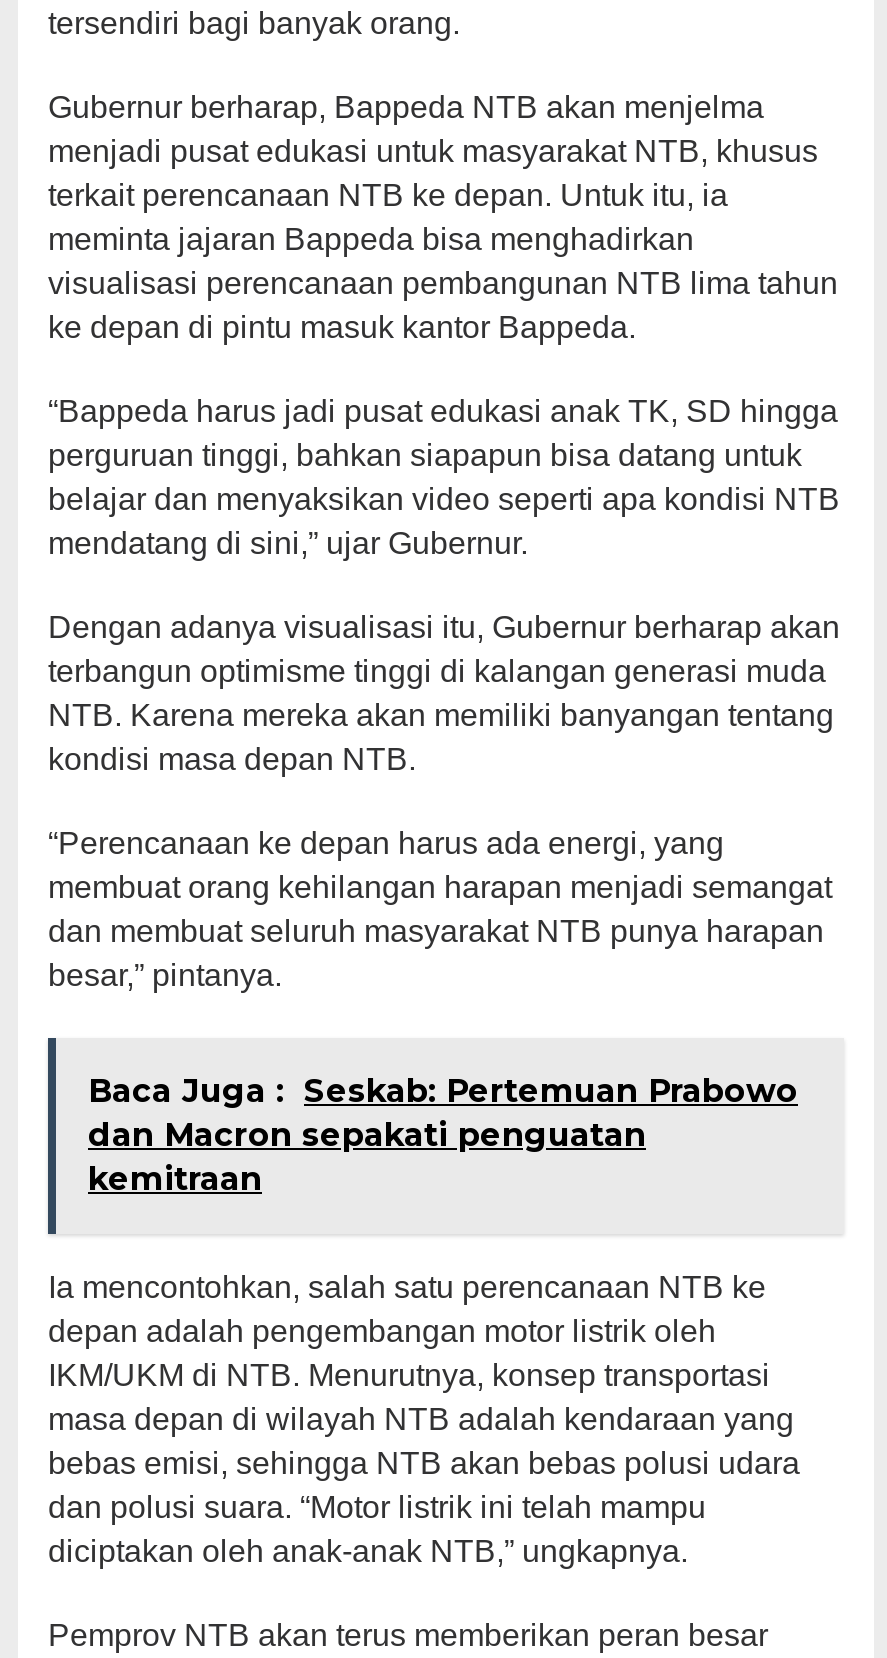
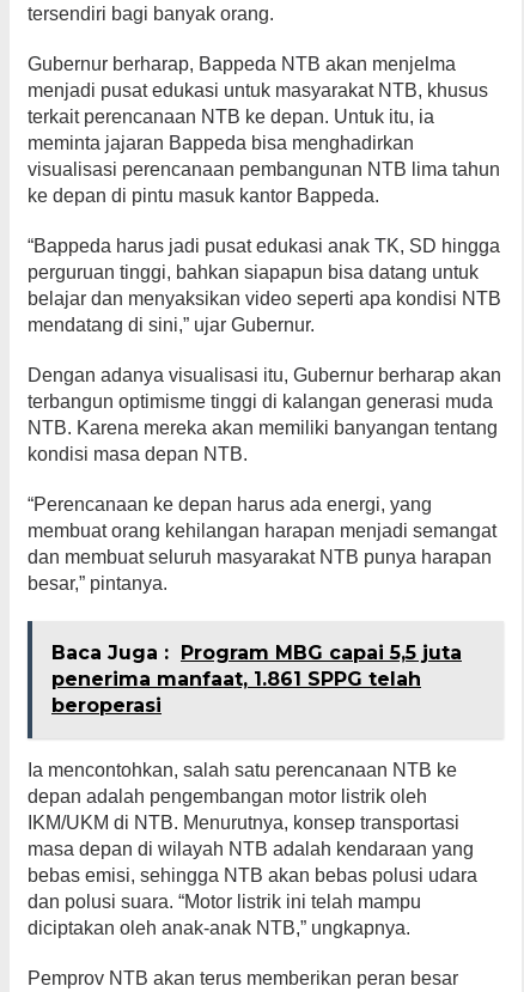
- Baca Juga : Seskab: Pertemuan Prabowo
- dan Macron sepakati penguatan
- kemitraan
+ Baca Juga : Program MBG capai 5,5 juta
+ penerima manfaat, 1.861 SPPG telah
+ beroperasi
